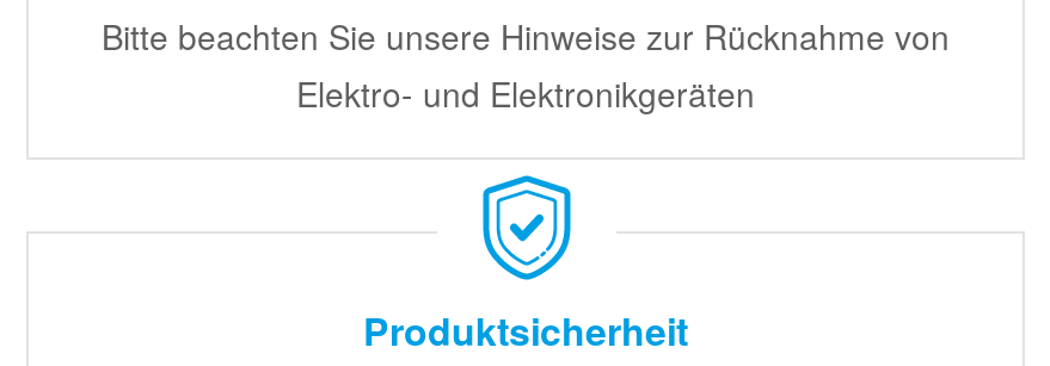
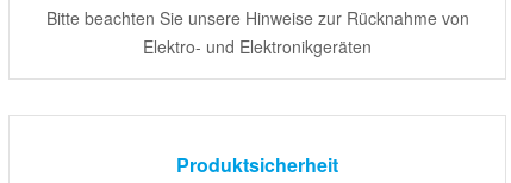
- [image]
